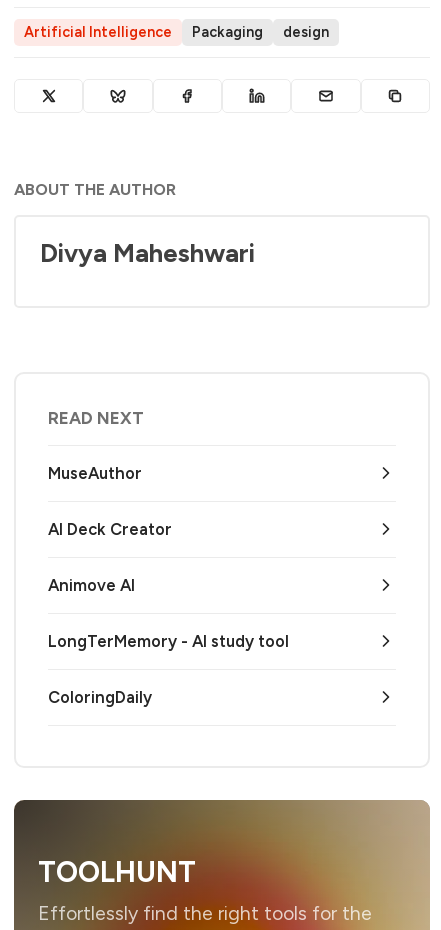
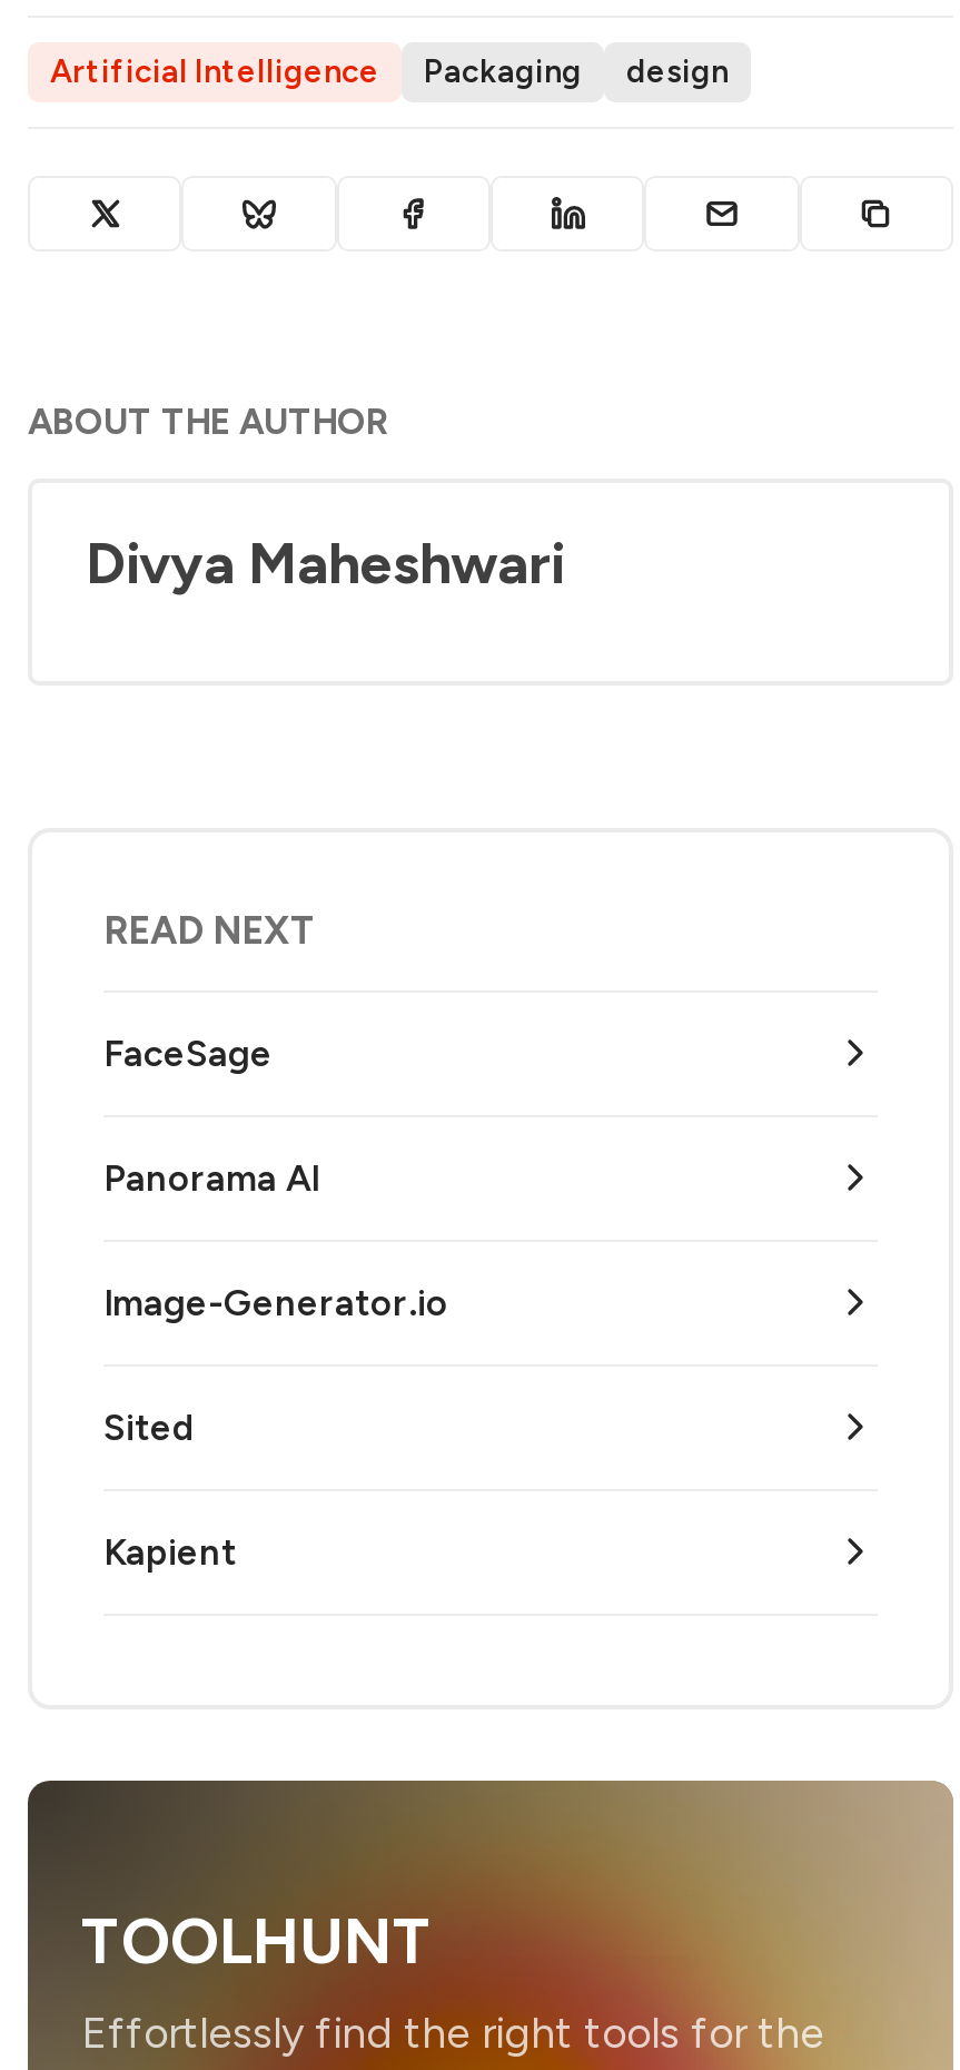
- MuseAuthor
+ FaceSage

- AI Deck Creator
+ Panorama AI

- Animove AI
+ Image-Generator.io

- LongTerMemory - AI study tool
+ Sited

- ColoringDaily
+ Kapient
